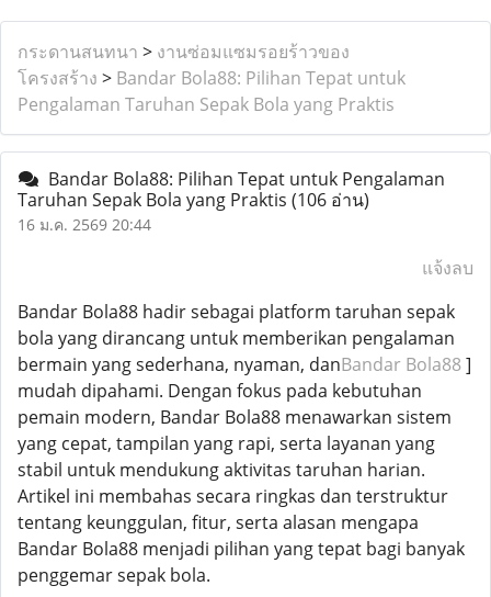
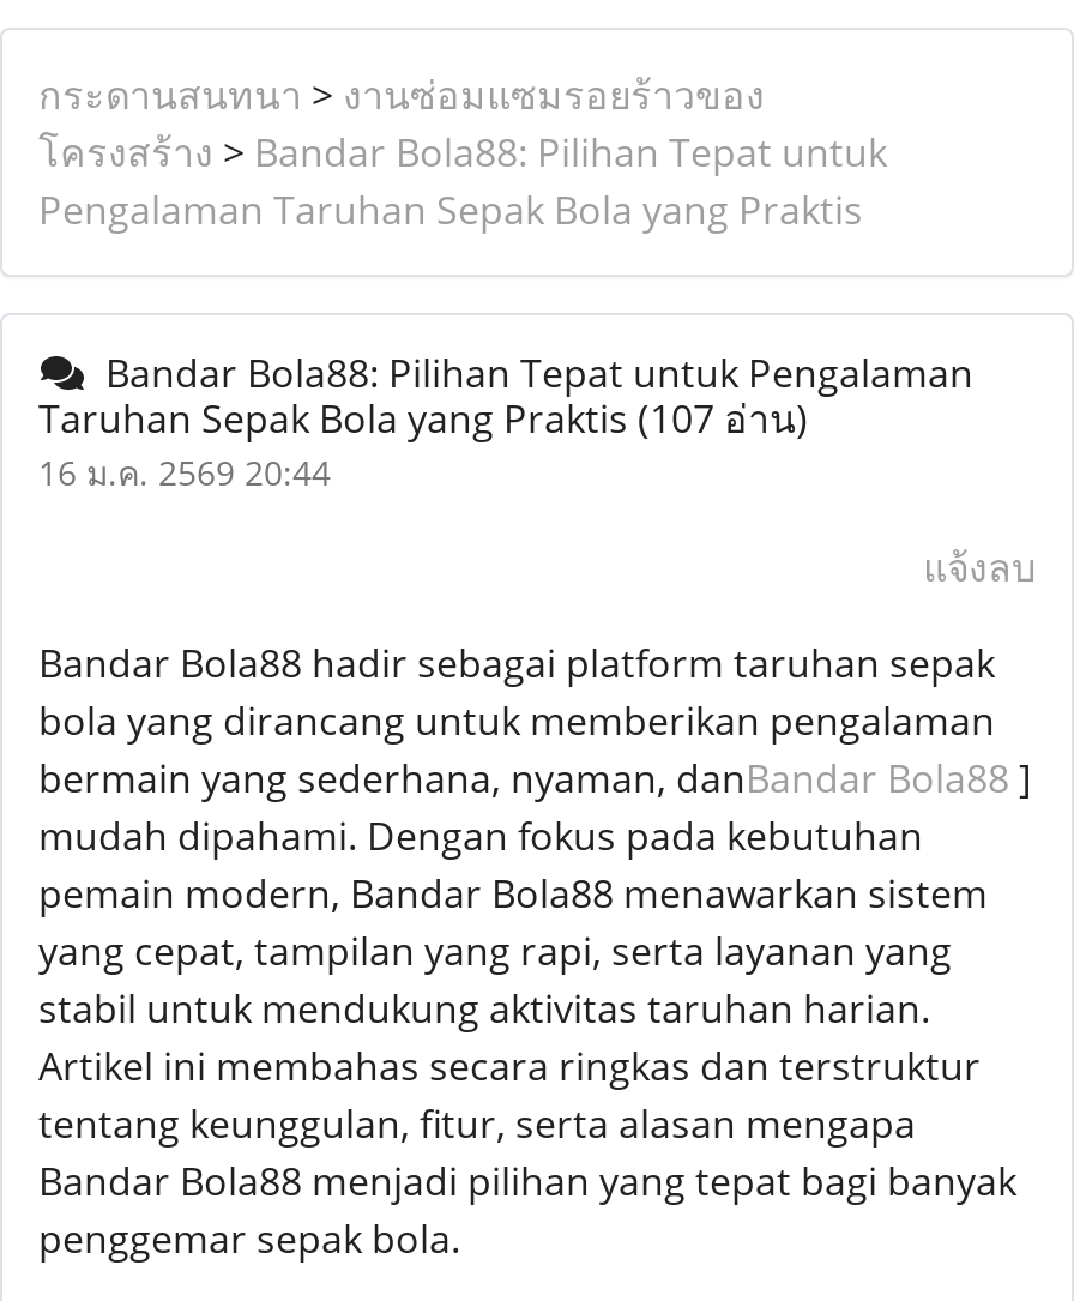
- Taruhan Sepak Bola yang Praktis (106 อ่าน)
+ Taruhan Sepak Bola yang Praktis (107 อ่าน)
